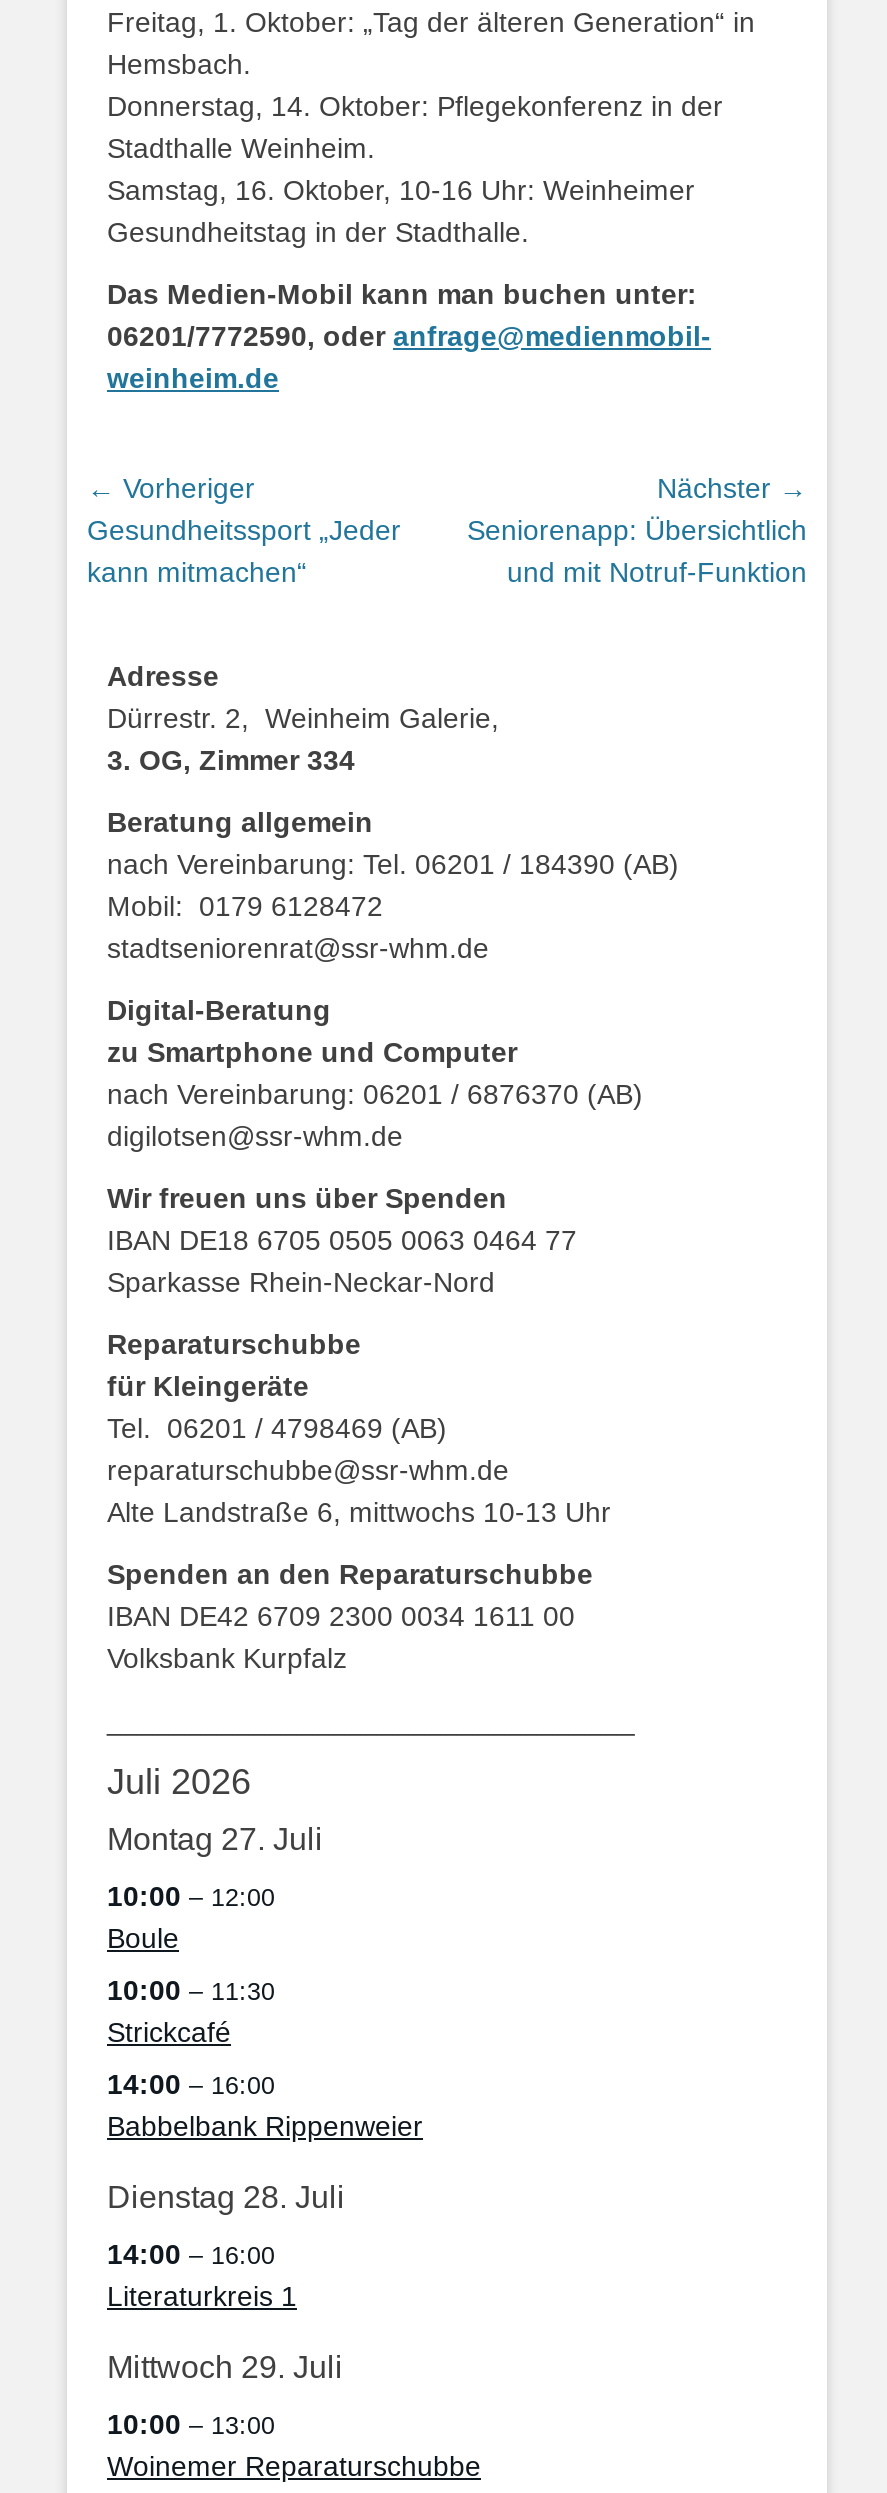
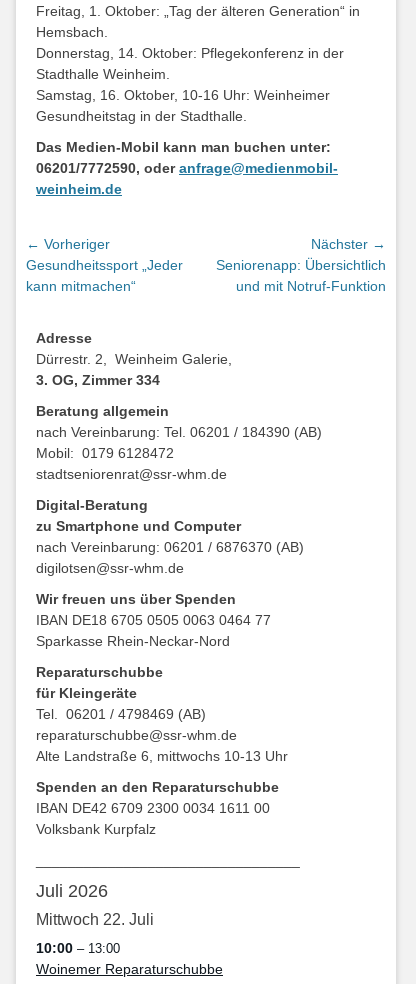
- Montag 27. Juli
- 10:00 – 12:00
- Boule
- 10:00 – 11:30
- Strickcafé
- 14:00 – 16:00
- Babbelbank Rippenweier
- Dienstag 28. Juli
- 14:00 – 16:00
- Literaturkreis 1
- Mittwoch 29. Juli
+ Mittwoch 22. Juli
